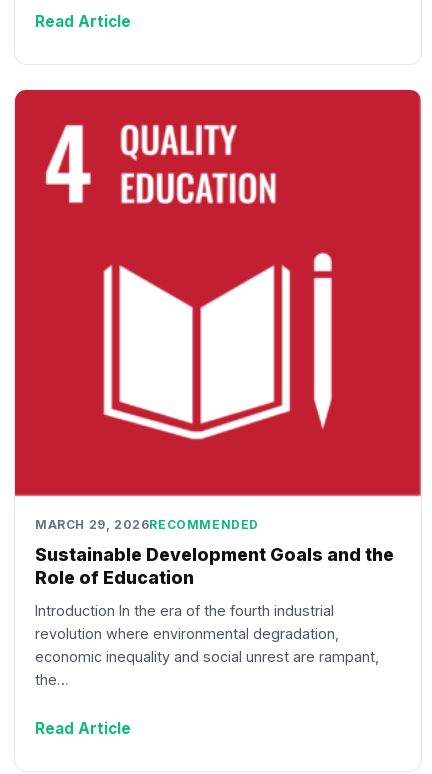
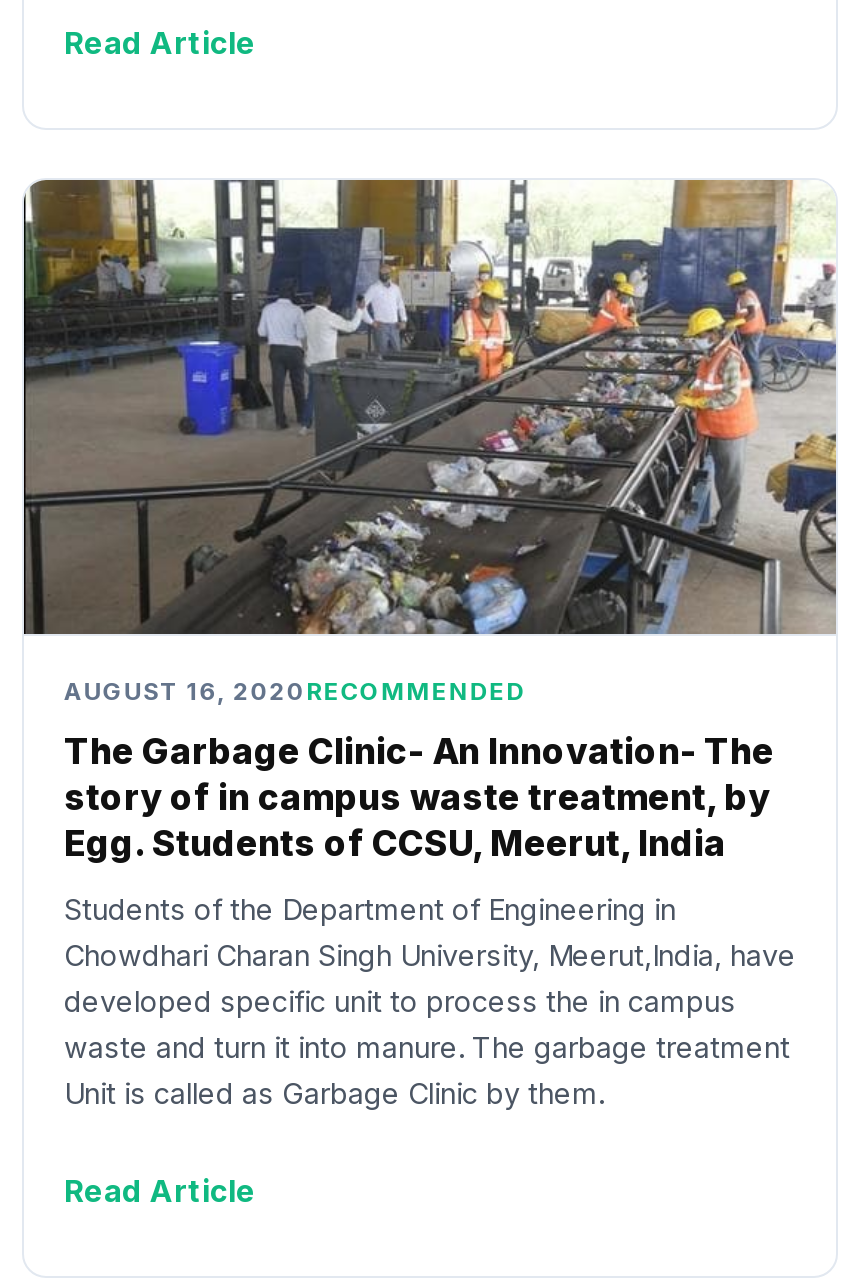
- [image]
- MARCH 29, 2026 RECOMMENDED
+ [image]
+ AUGUST 16, 2020 RECOMMENDED

- Sustainable Development Goals and the
- Role of Education
+ The Garbage Clinic- An Innovation- The
+ story of in campus waste treatment, by
+ Egg. Students of CCSU, Meerut, India

- Introduction In the era of the fourth industrial
- revolution where environmental degradation,
- economic inequality and social unrest are rampant,
- the…
+ Students of the Department of Engineering in
+ Chowdhari Charan Singh University, Meerut,India, have
+ developed specific unit to process the in campus
+ waste and turn it into manure. The garbage treatment
+ Unit is called as Garbage Clinic by them.
